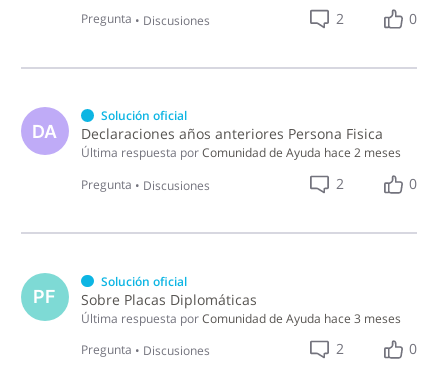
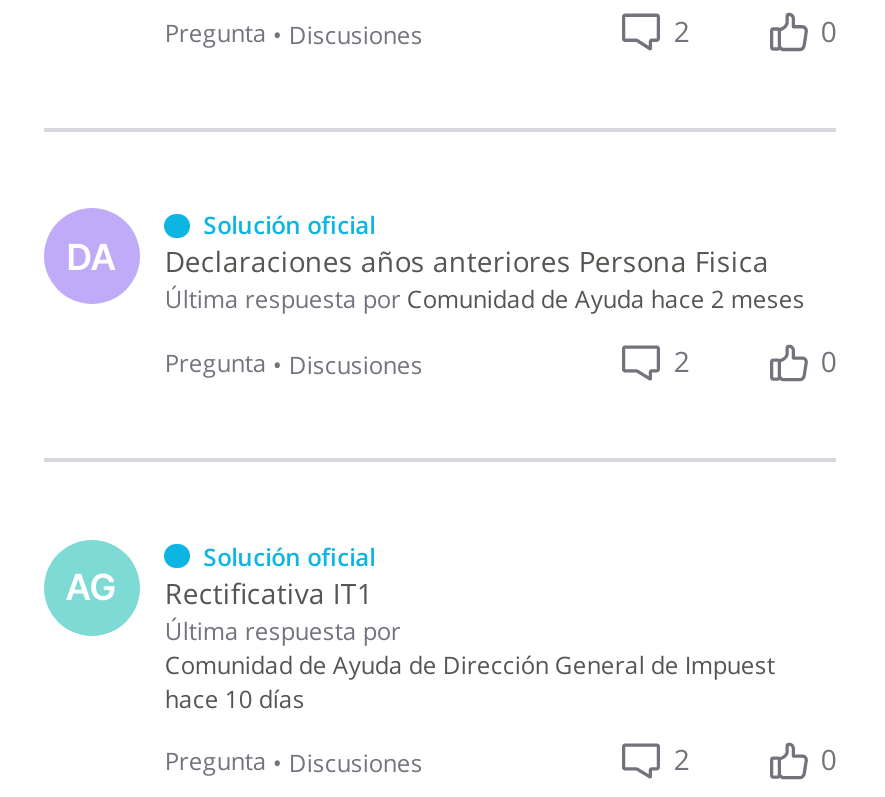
- PF
+ AG

- Sobre Placas Diplomáticas
- Última respuesta por Comunidad de Ayuda hace 3 meses
+ Rectificativa IT1
+ Última respuesta por
+ Comunidad de Ayuda de Dirección General de Impuest
+ hace 10 días
